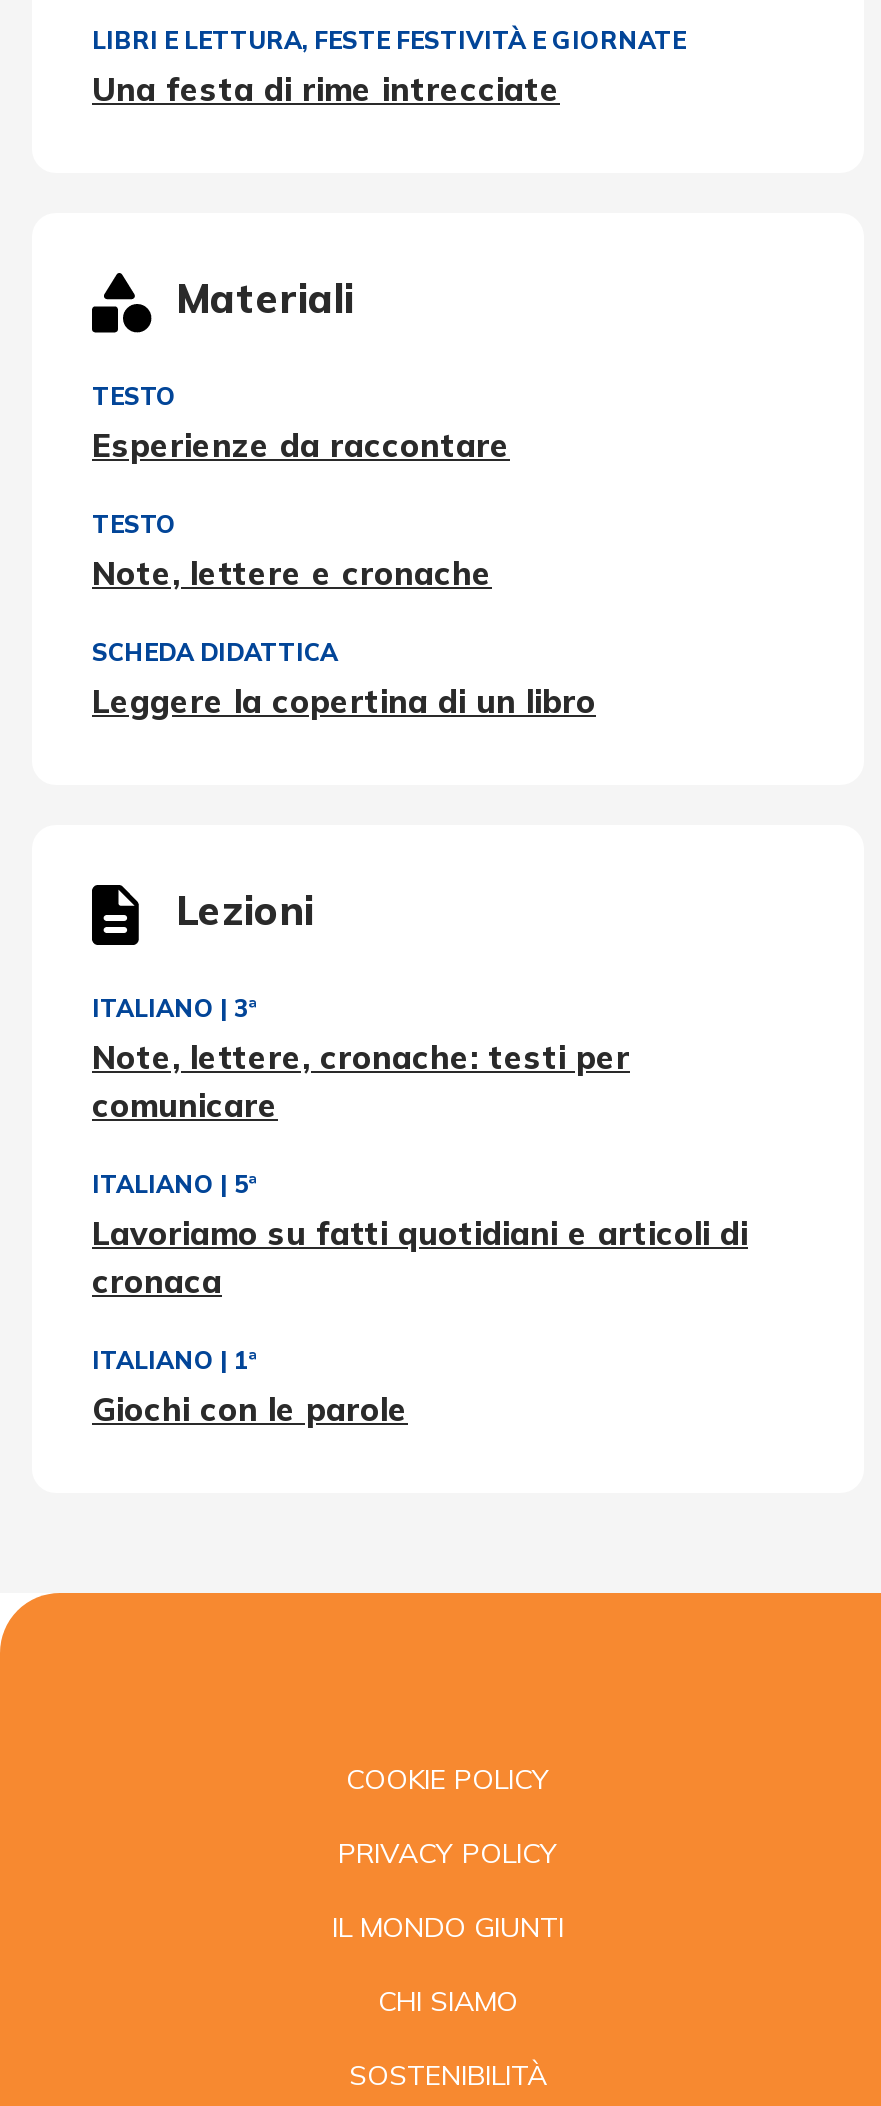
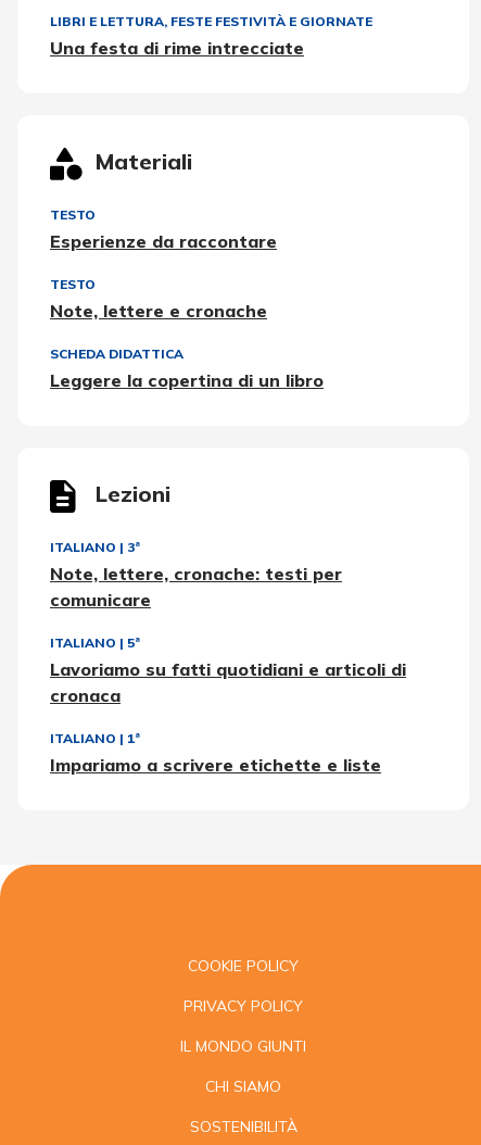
- Giochi con le parole
+ Impariamo a scrivere etichette e liste
